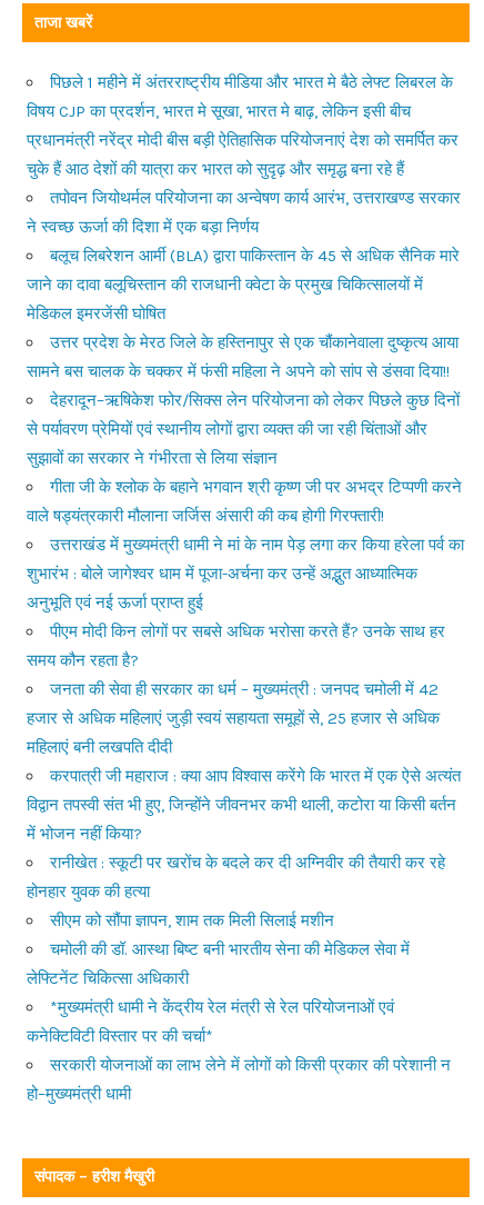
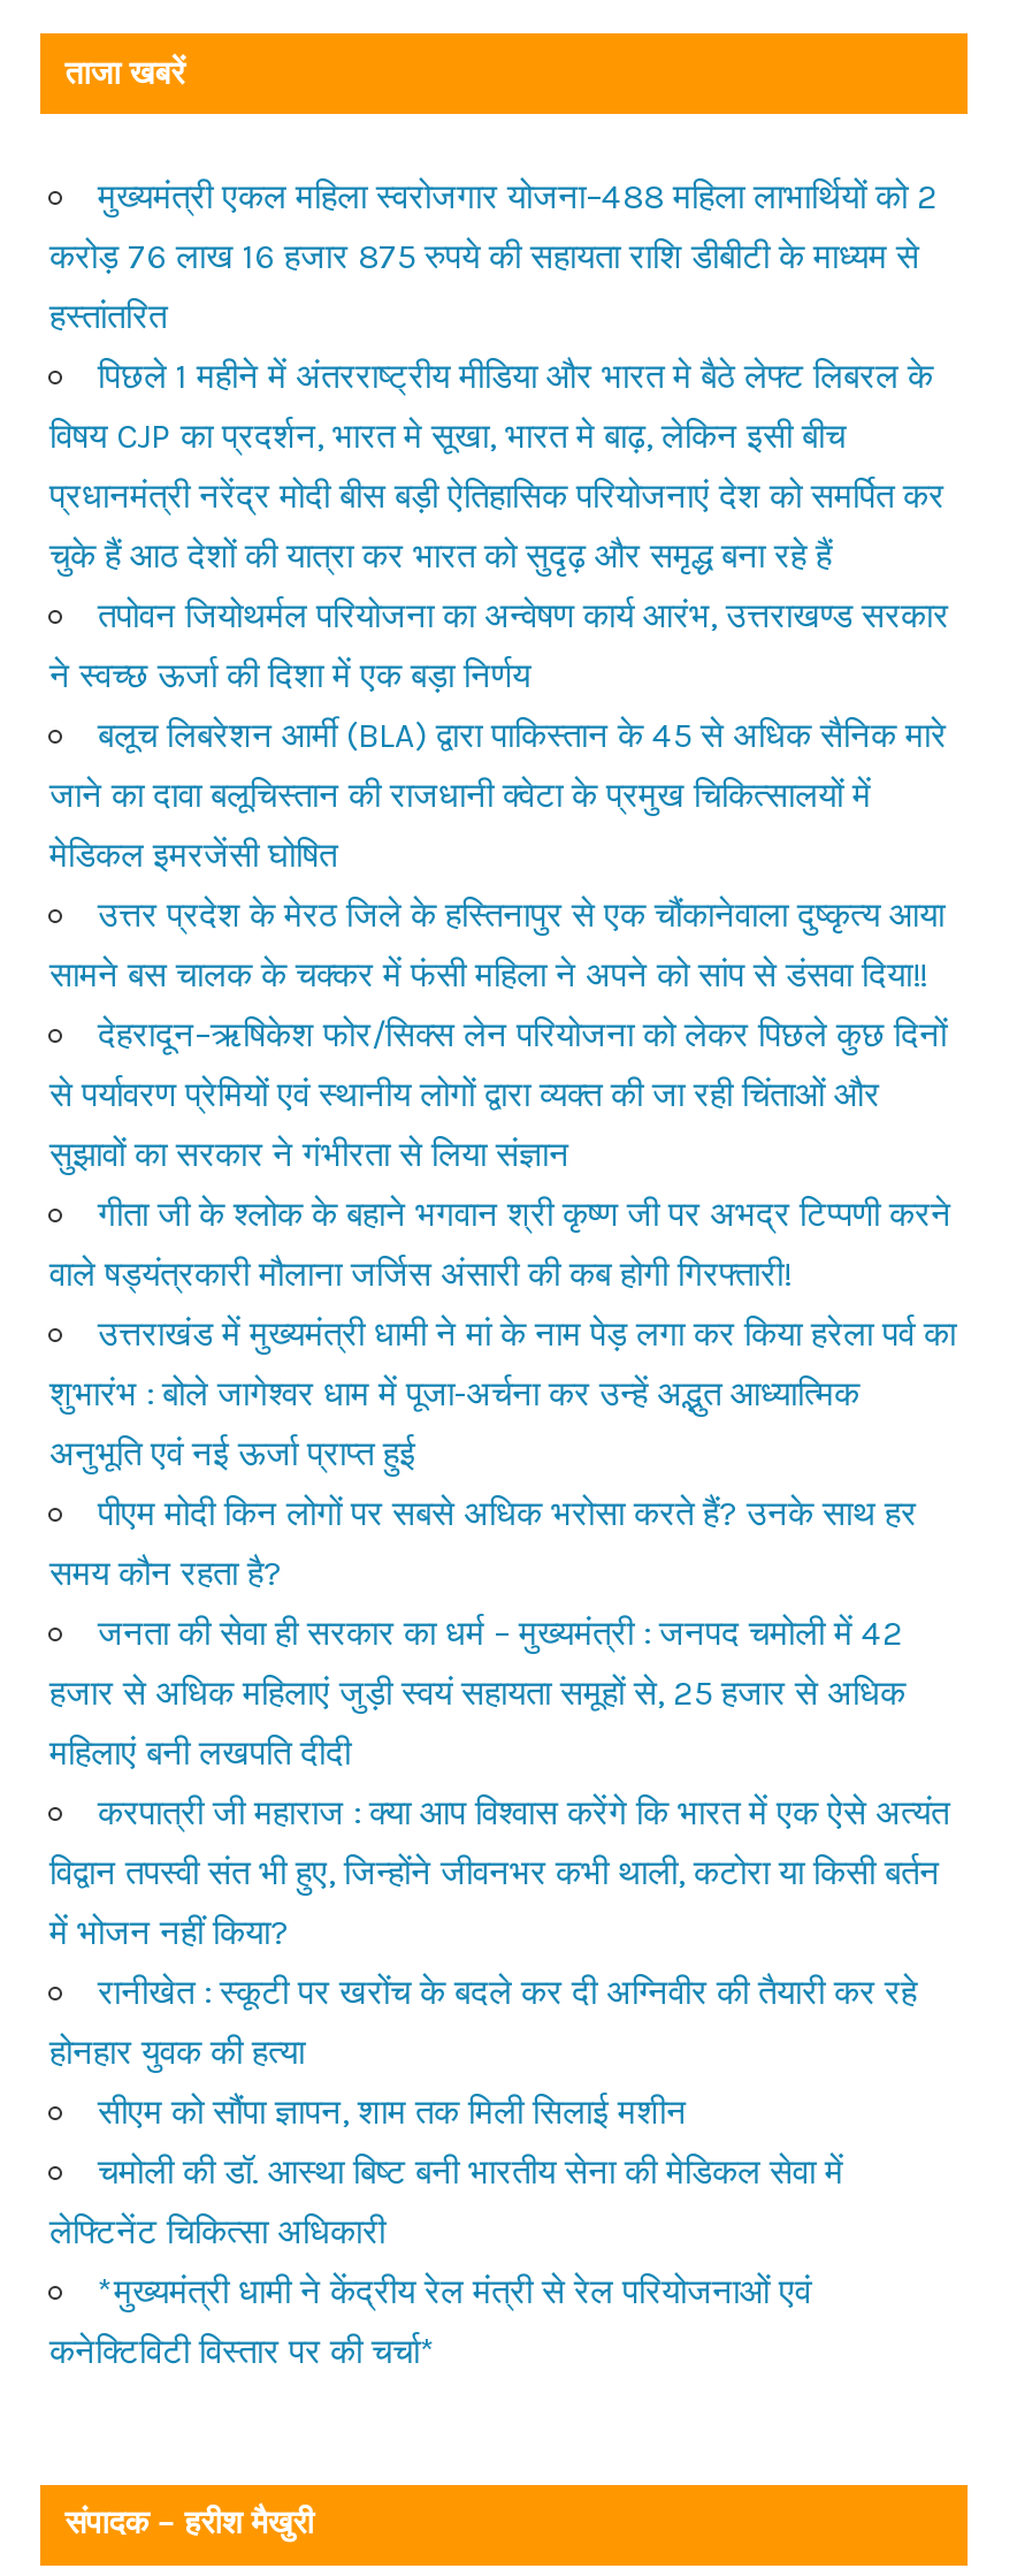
+ मुख्यमंत्री एकल महिला स्वरोजगार योजना–488 महिला लाभार्थियों को 2
+ करोड़ 76 लाख 16 हजार 875 रुपये की सहायता राशि डीबीटी के माध्यम से
+ हस्तांतरित

moved down: पिछले 1 महीने में अंतरराष्ट्रीय मीडिया और भारत मे बैठे लेफ्ट लिबरल के | विषय CJP का प्रदर्शन, भारत मे सूखा, भारत मे बाढ़, लेकिन इसी बीच | प्रधानमंत्री नरेंद्र मोदी बीस बड़ी ऐतिहासिक परियोजनाएं देश को समर्पित कर | ... | *मुख्यमंत्री धामी ने केंद्रीय रेल मंत्री से रेल परियोजनाओं एवं | कनेक्टिविटी विस्तार पर की चर्चा*

- सरकारी योजनाओं का लाभ लेने में लोगों को किसी प्रकार की परेशानी न
- हो–मुख्यमंत्री धामी
